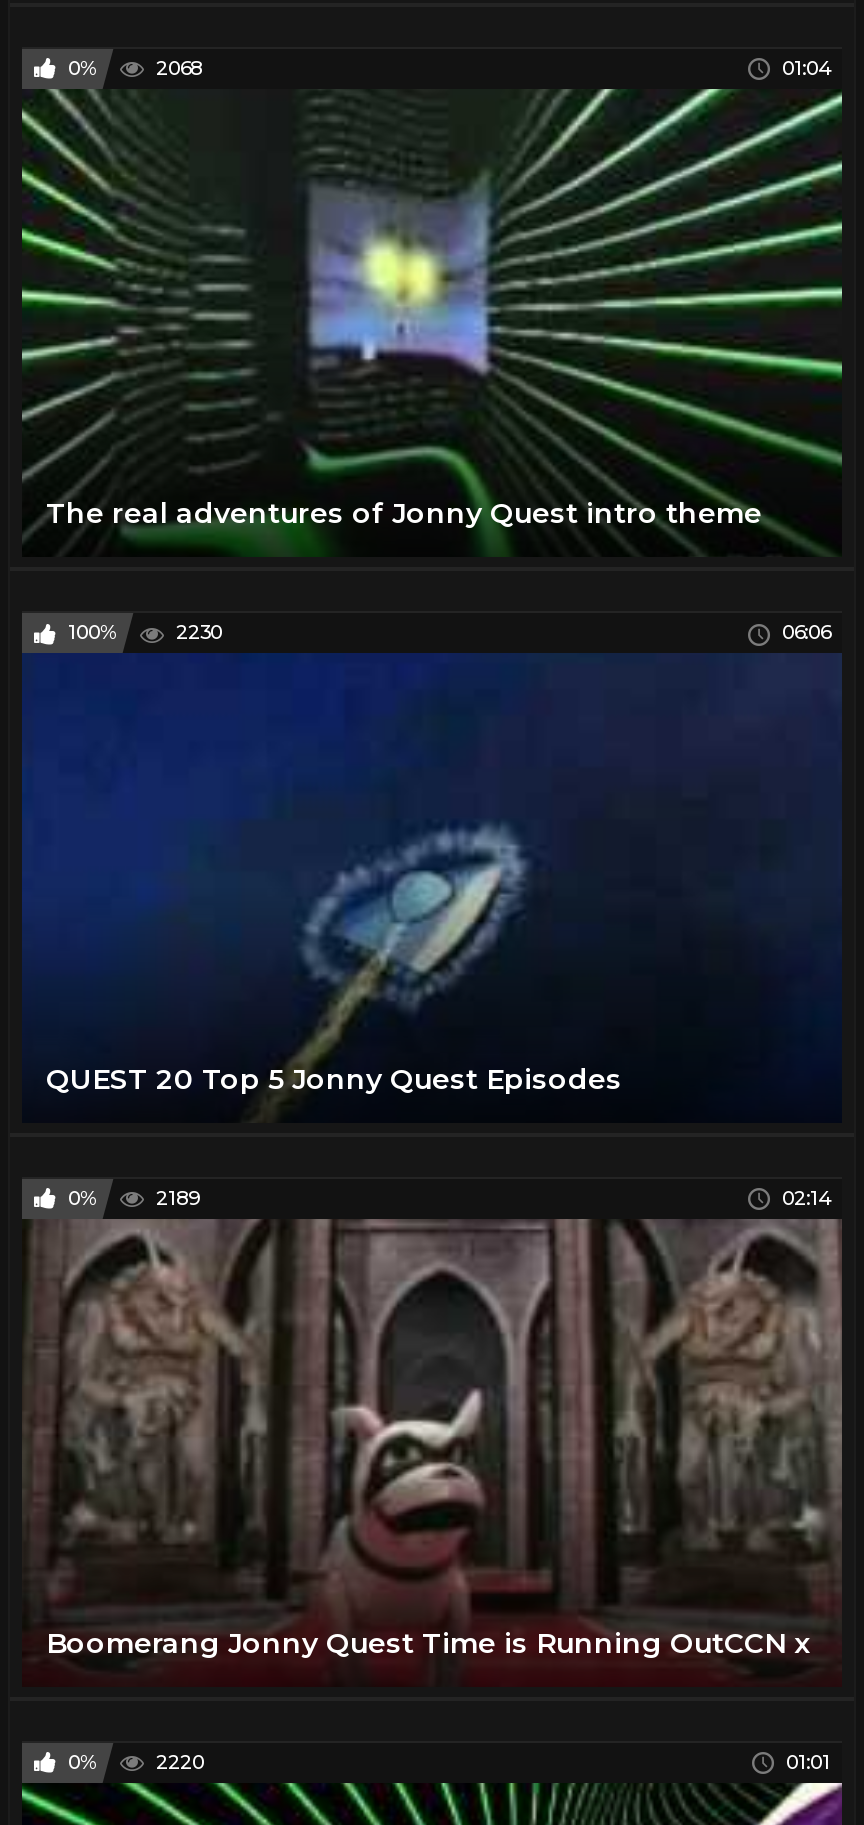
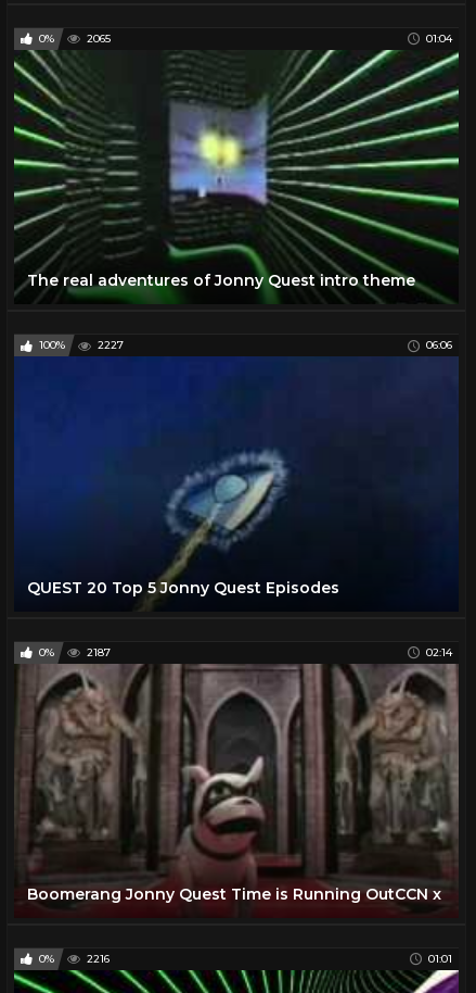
- 2068
+ 2065

- 2230
+ 2227

- 2189
+ 2187

- 2220
+ 2216
